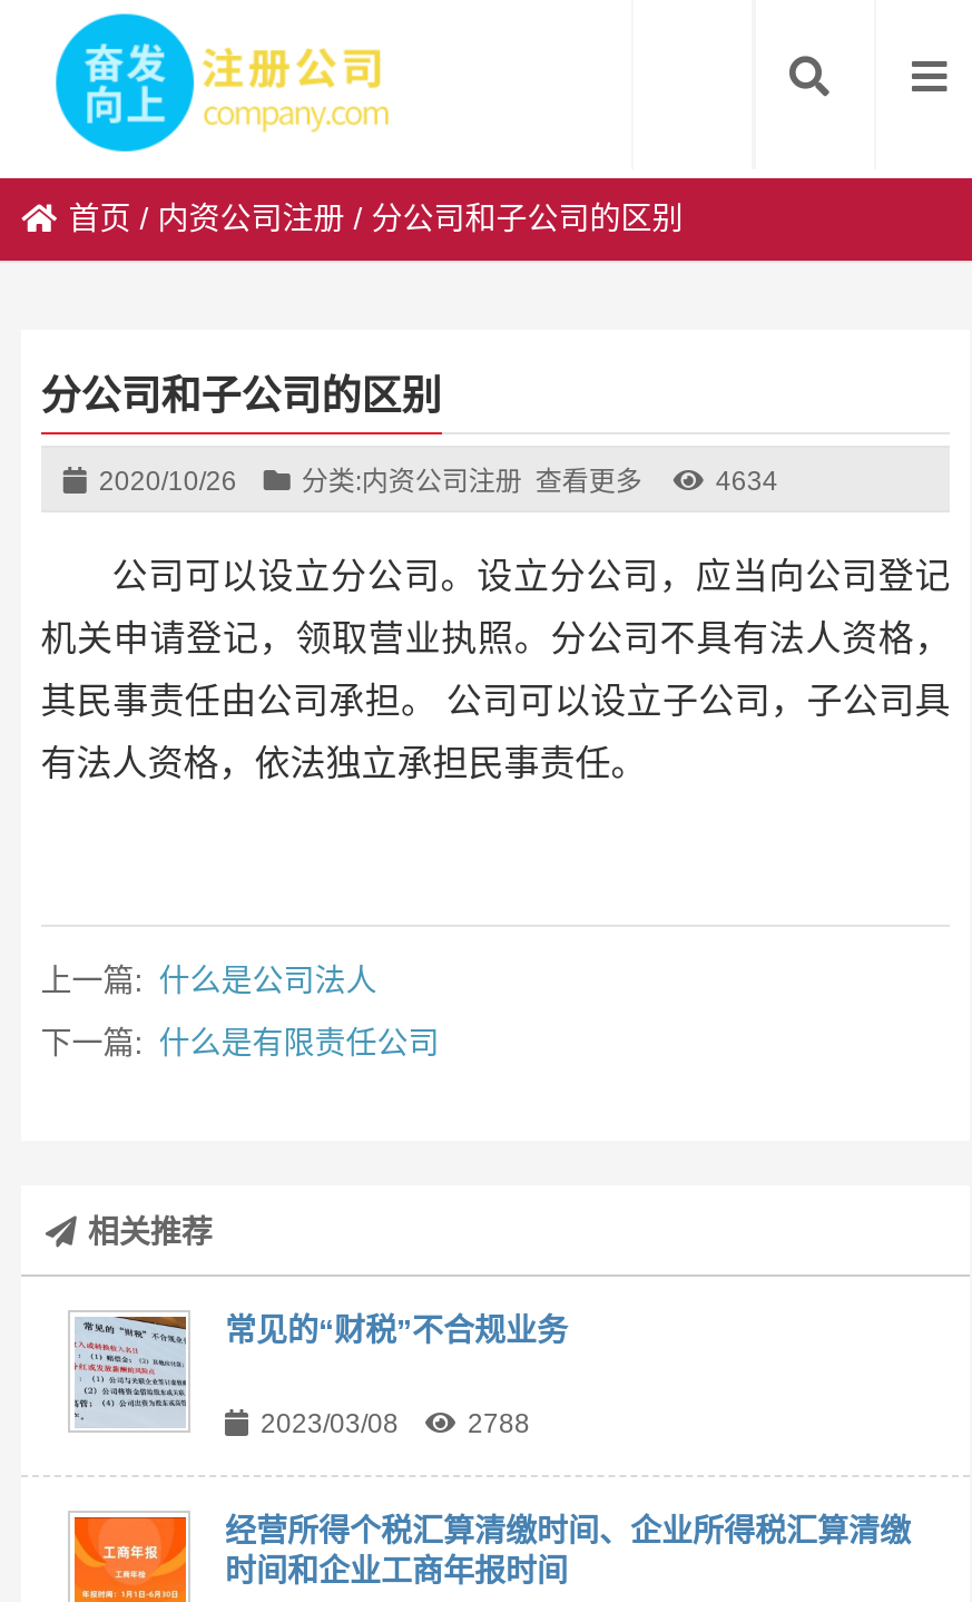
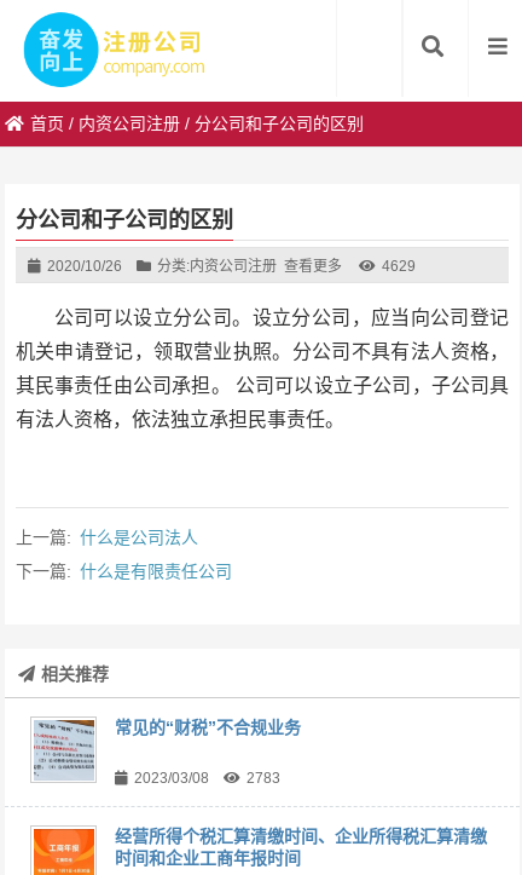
- 4634
+ 4629

- 2788
+ 2783
